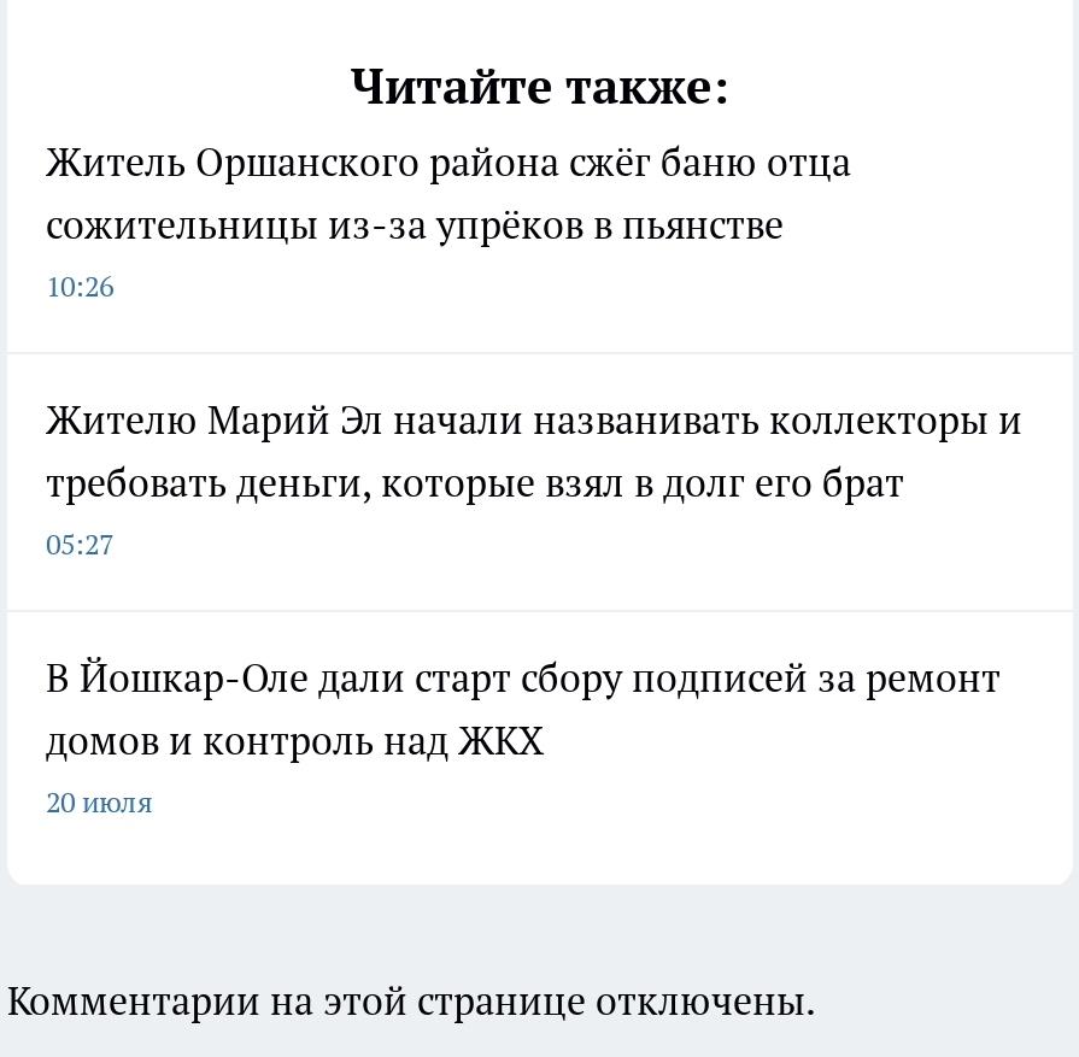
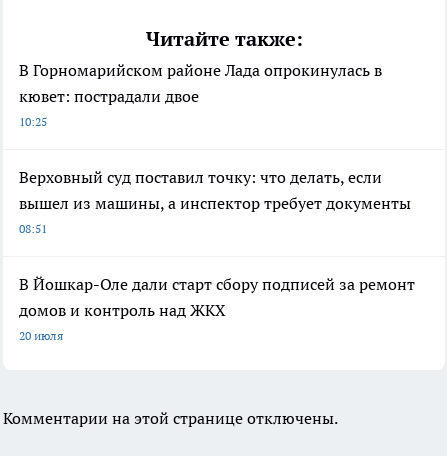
- Житель Оршанского района сжёг баню отца
- сожительницы из-за упрёков в пьянстве
- 10:26
+ В Горномарийском районе Лада опрокинулась в
+ кювет: пострадали двое
+ 10:25

- Жителю Марий Эл начали названивать коллекторы и
- требовать деньги, которые взял в долг его брат
- 05:27
+ Верховный суд поставил точку: что делать, если
+ вышел из машины, а инспектор требует документы
+ 08:51
